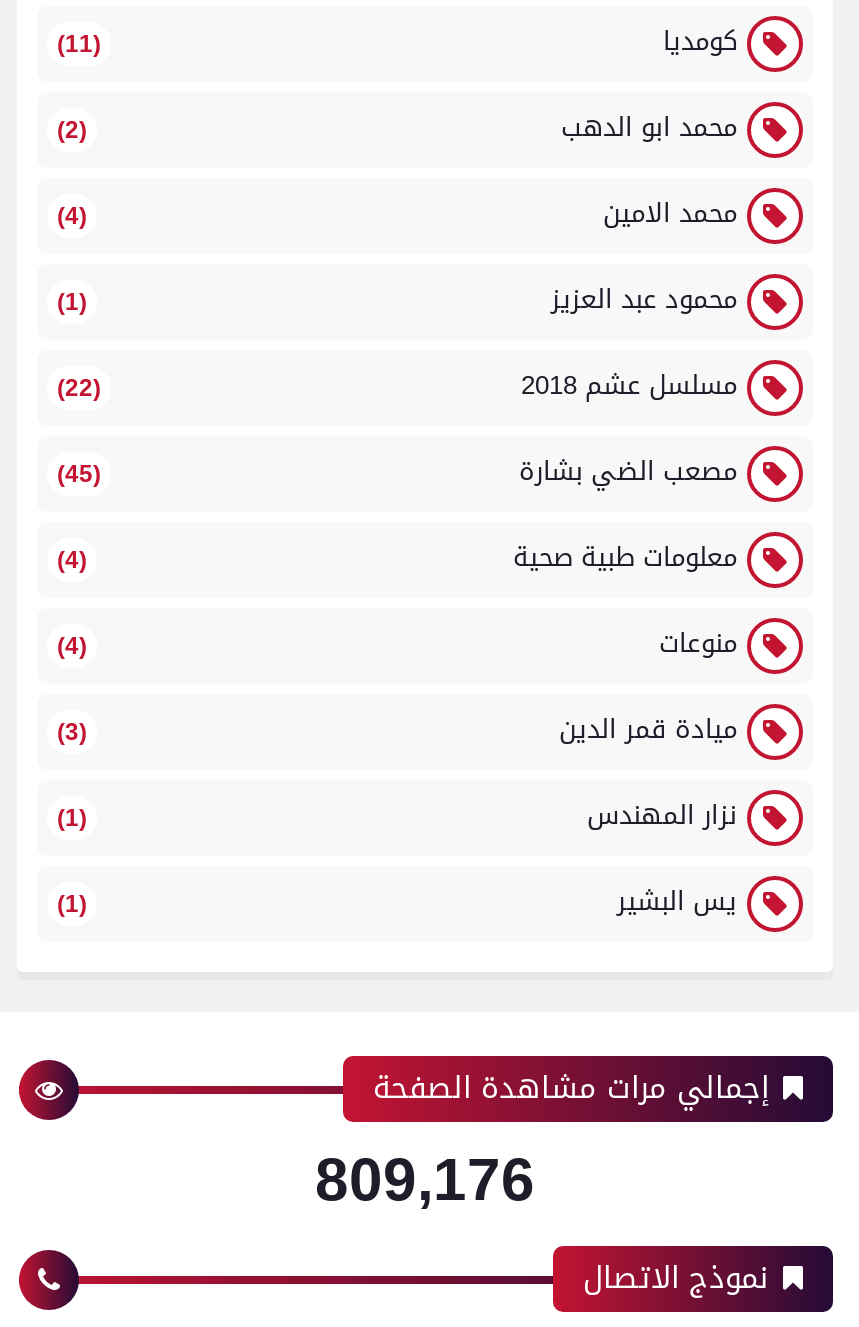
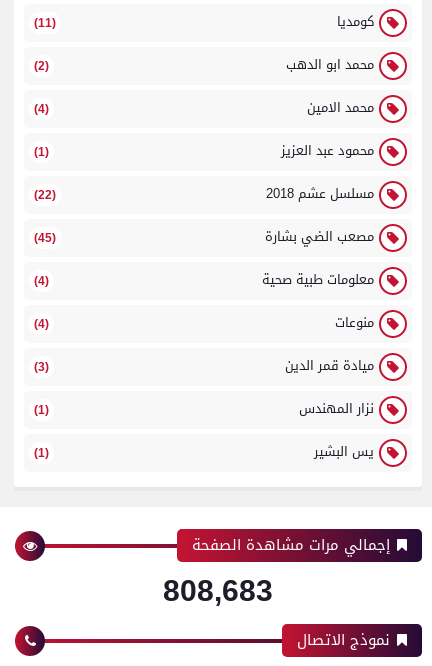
- 809,176
+ 808,683
